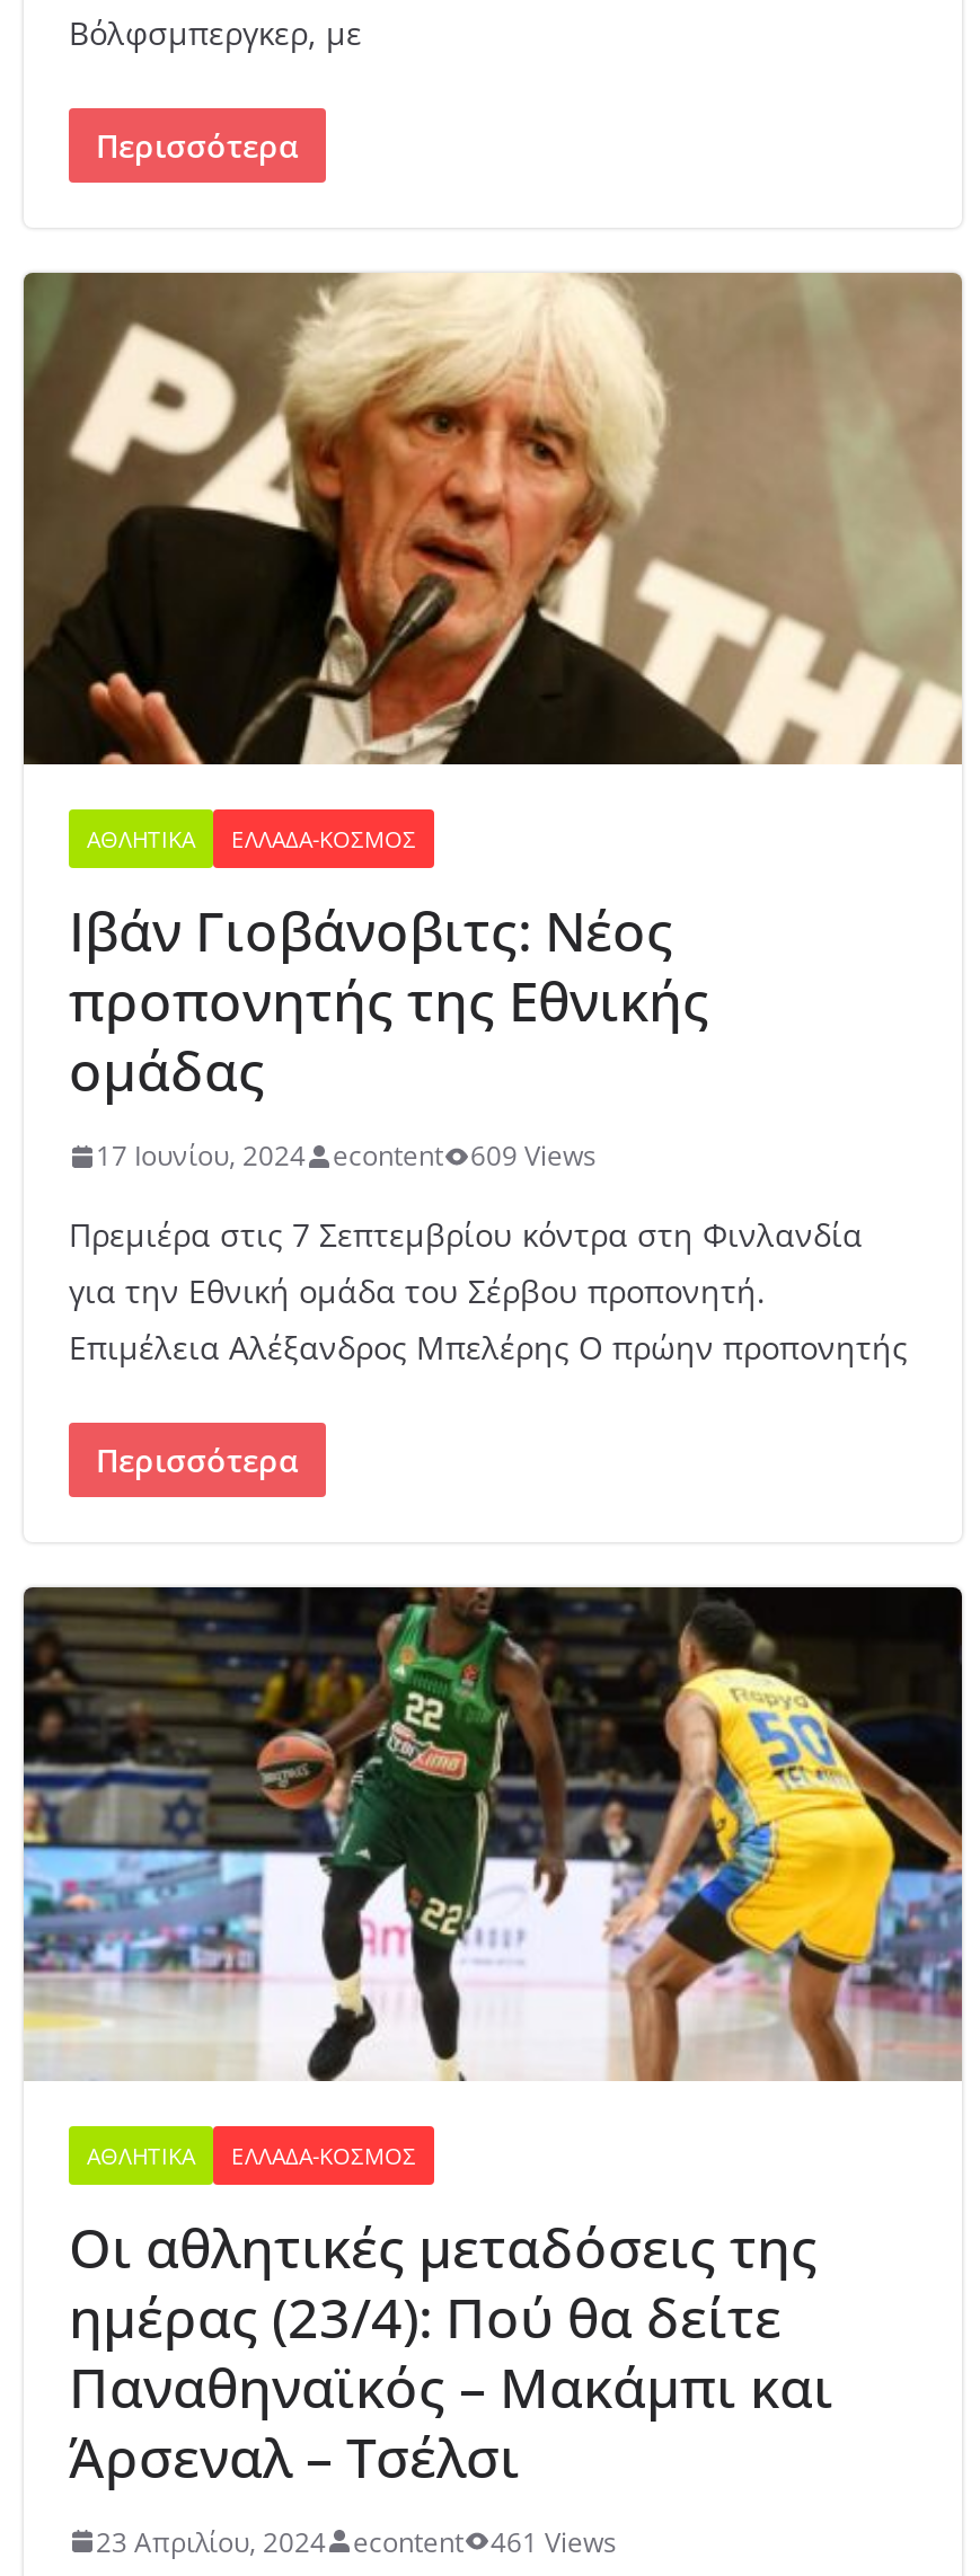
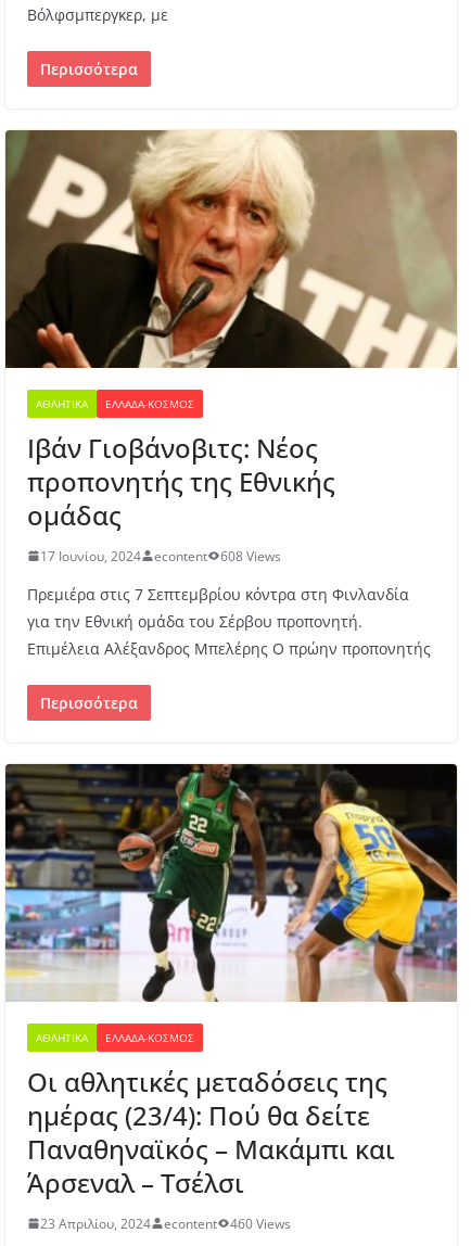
- 609 Views
+ 608 Views

- 461 Views
+ 460 Views
